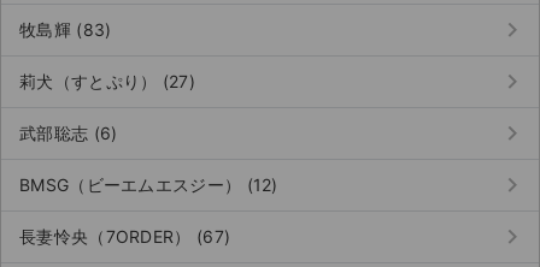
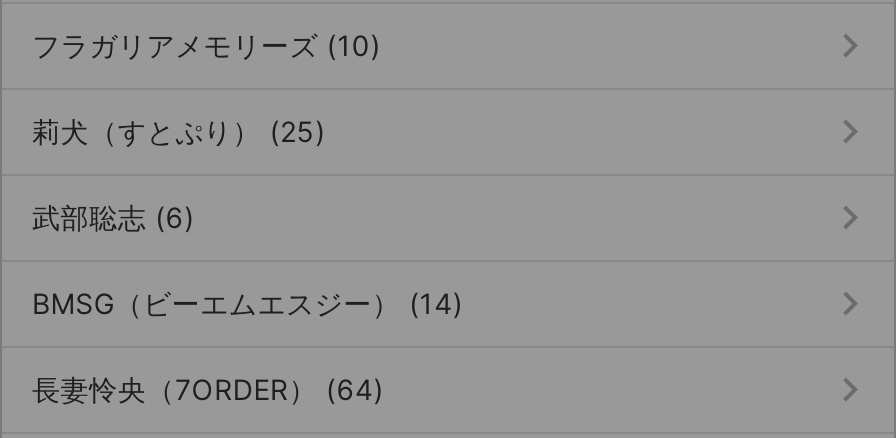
- 牧島輝 (83)
+ フラガリアメモリーズ (10)

- 莉犬（すとぷり） (27)
+ 莉犬（すとぷり） (25)

- BMSG（ビーエムエスジー） (12)
+ BMSG（ビーエムエスジー） (14)

- 長妻怜央（7ORDER） (67)
+ 長妻怜央（7ORDER） (64)
